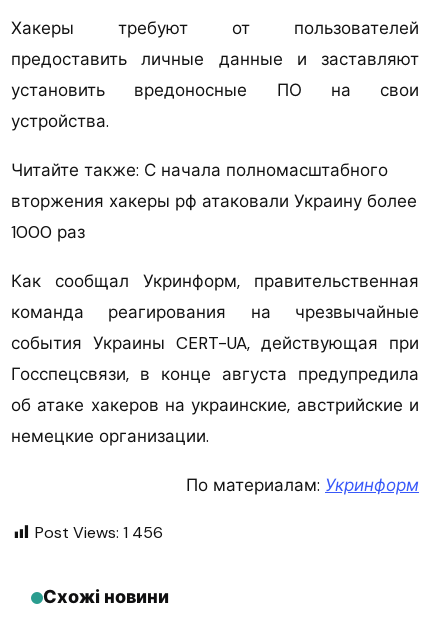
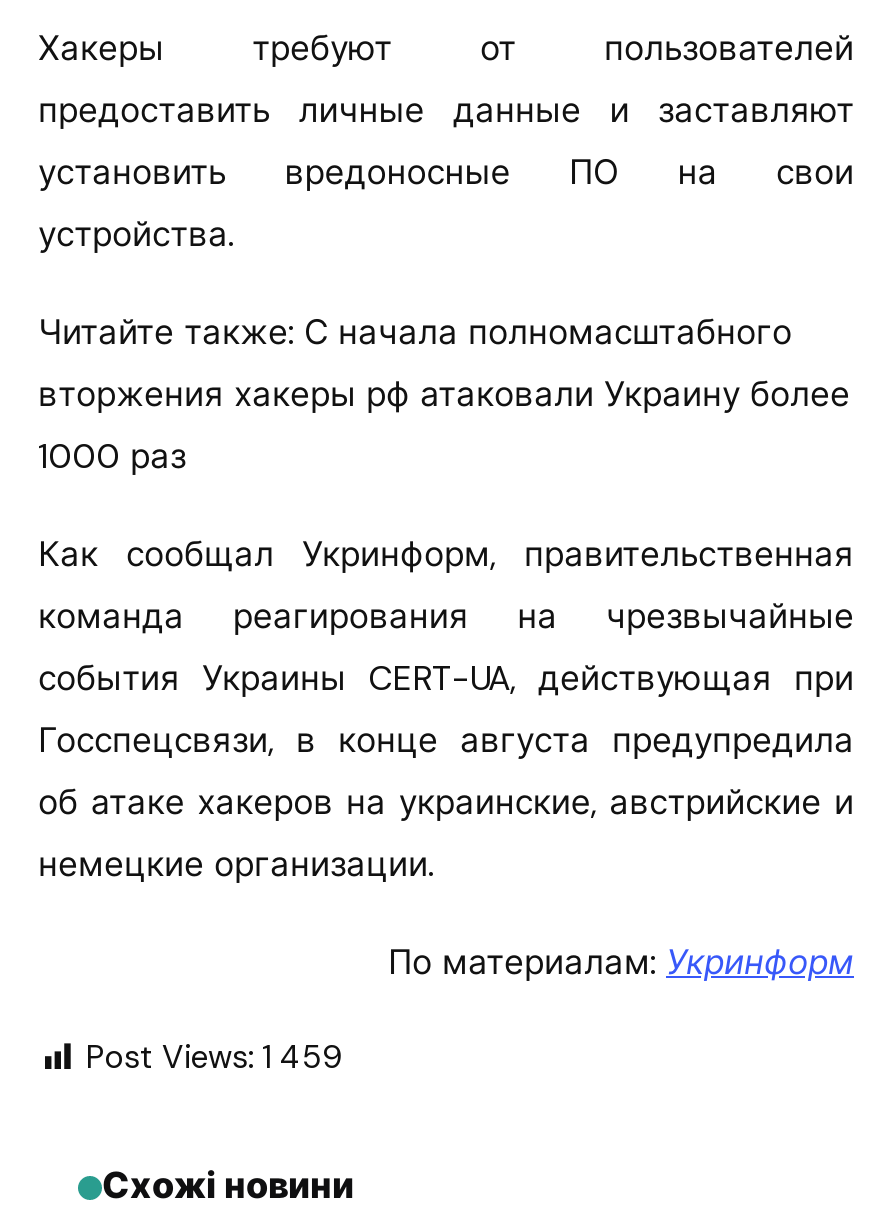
- Post Views: 1 456
+ Post Views: 1 459
